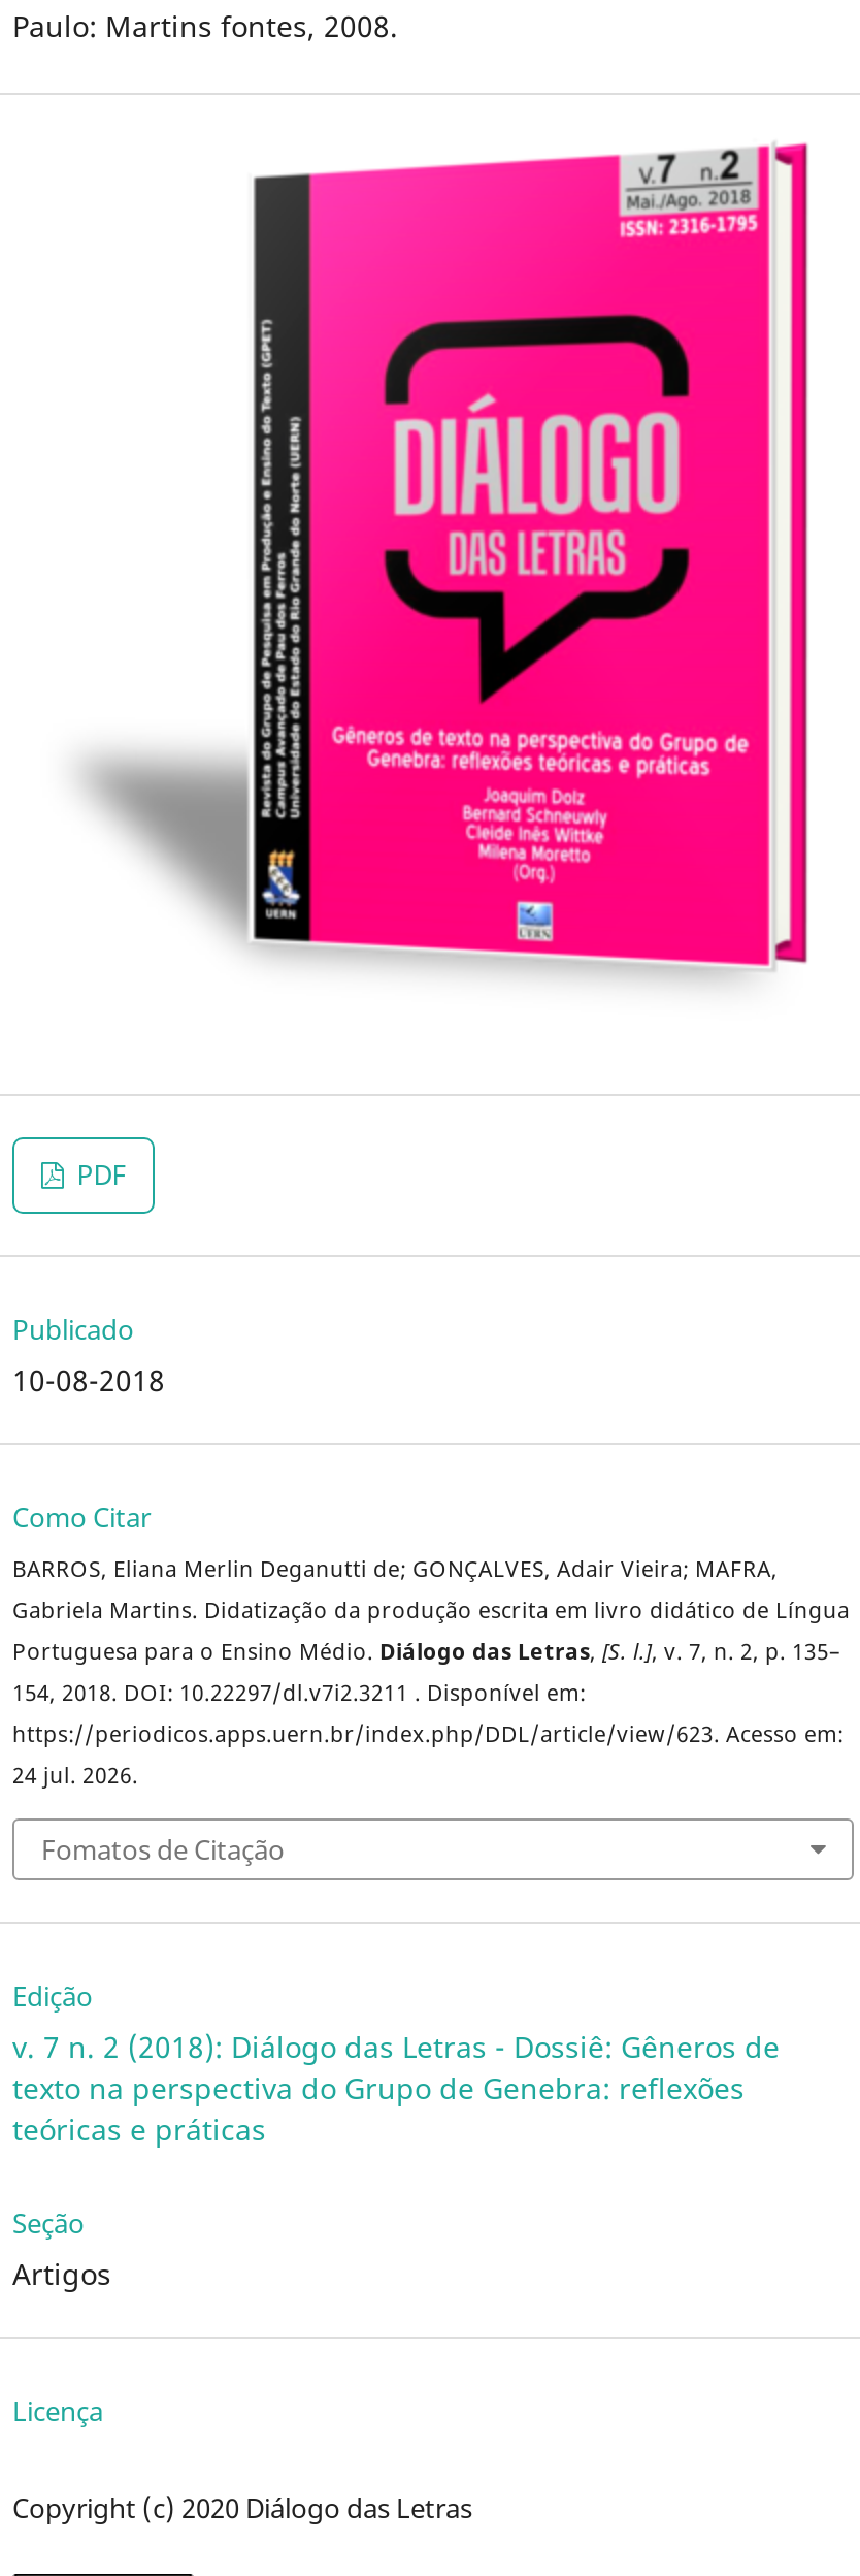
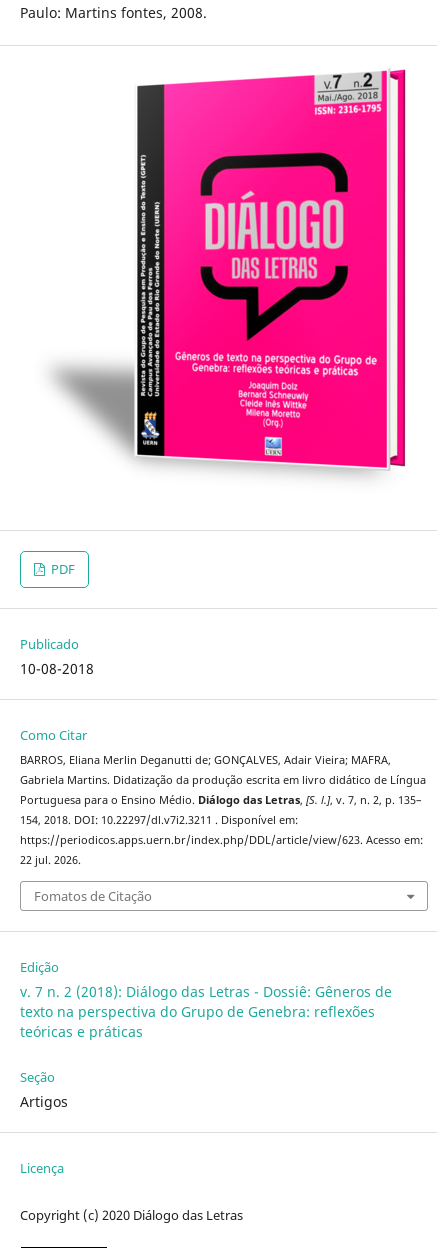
- 24 jul. 2026.
+ 22 jul. 2026.
